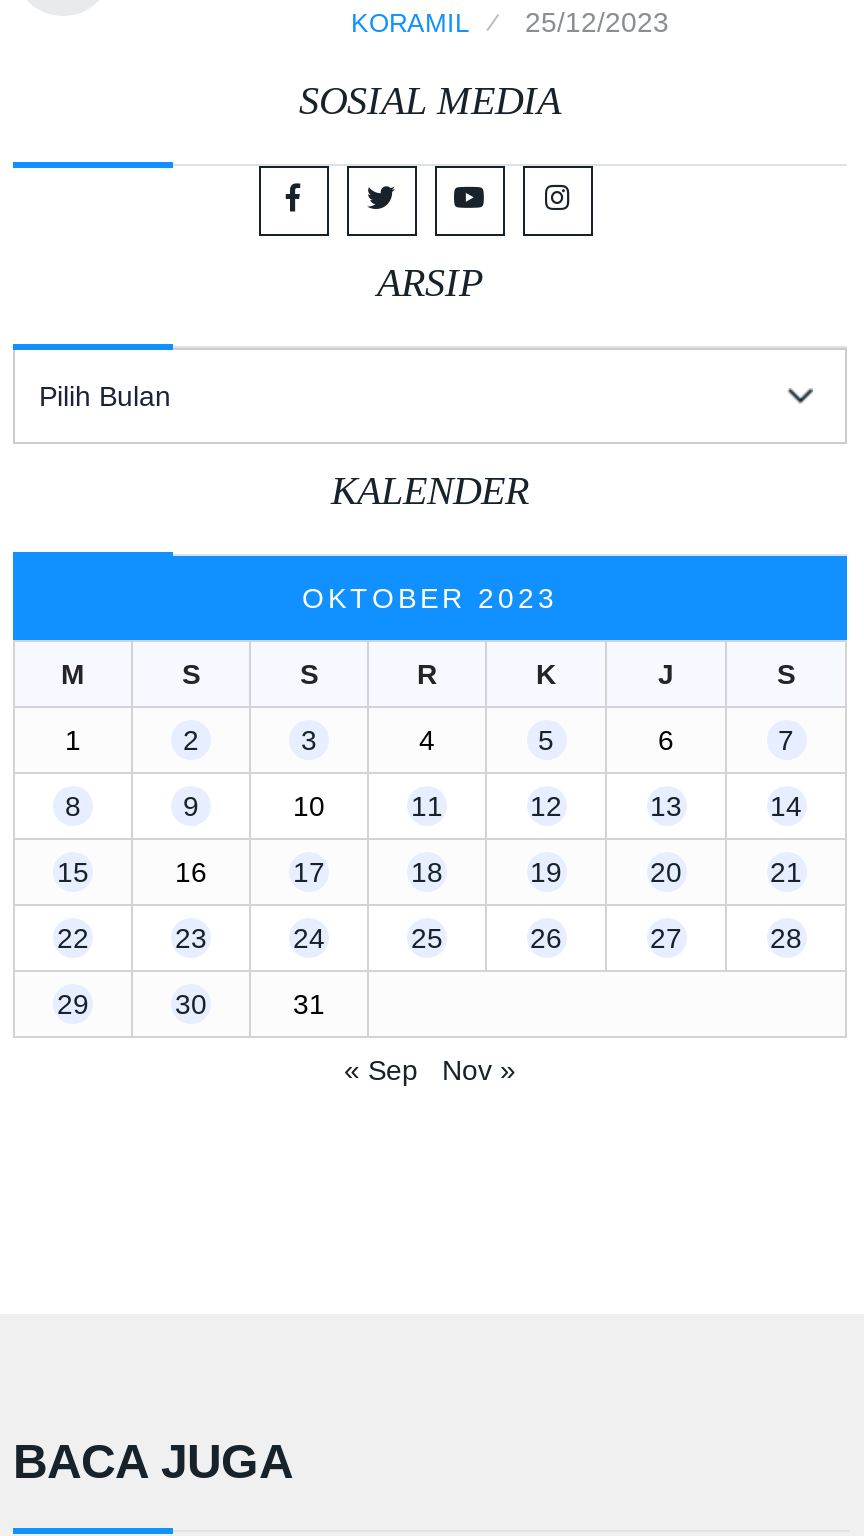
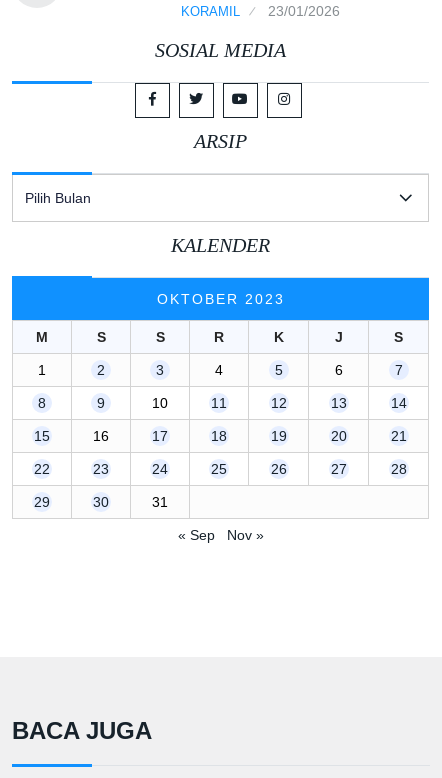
- KORAMIL 25/12/2023
+ KORAMIL 23/01/2026
